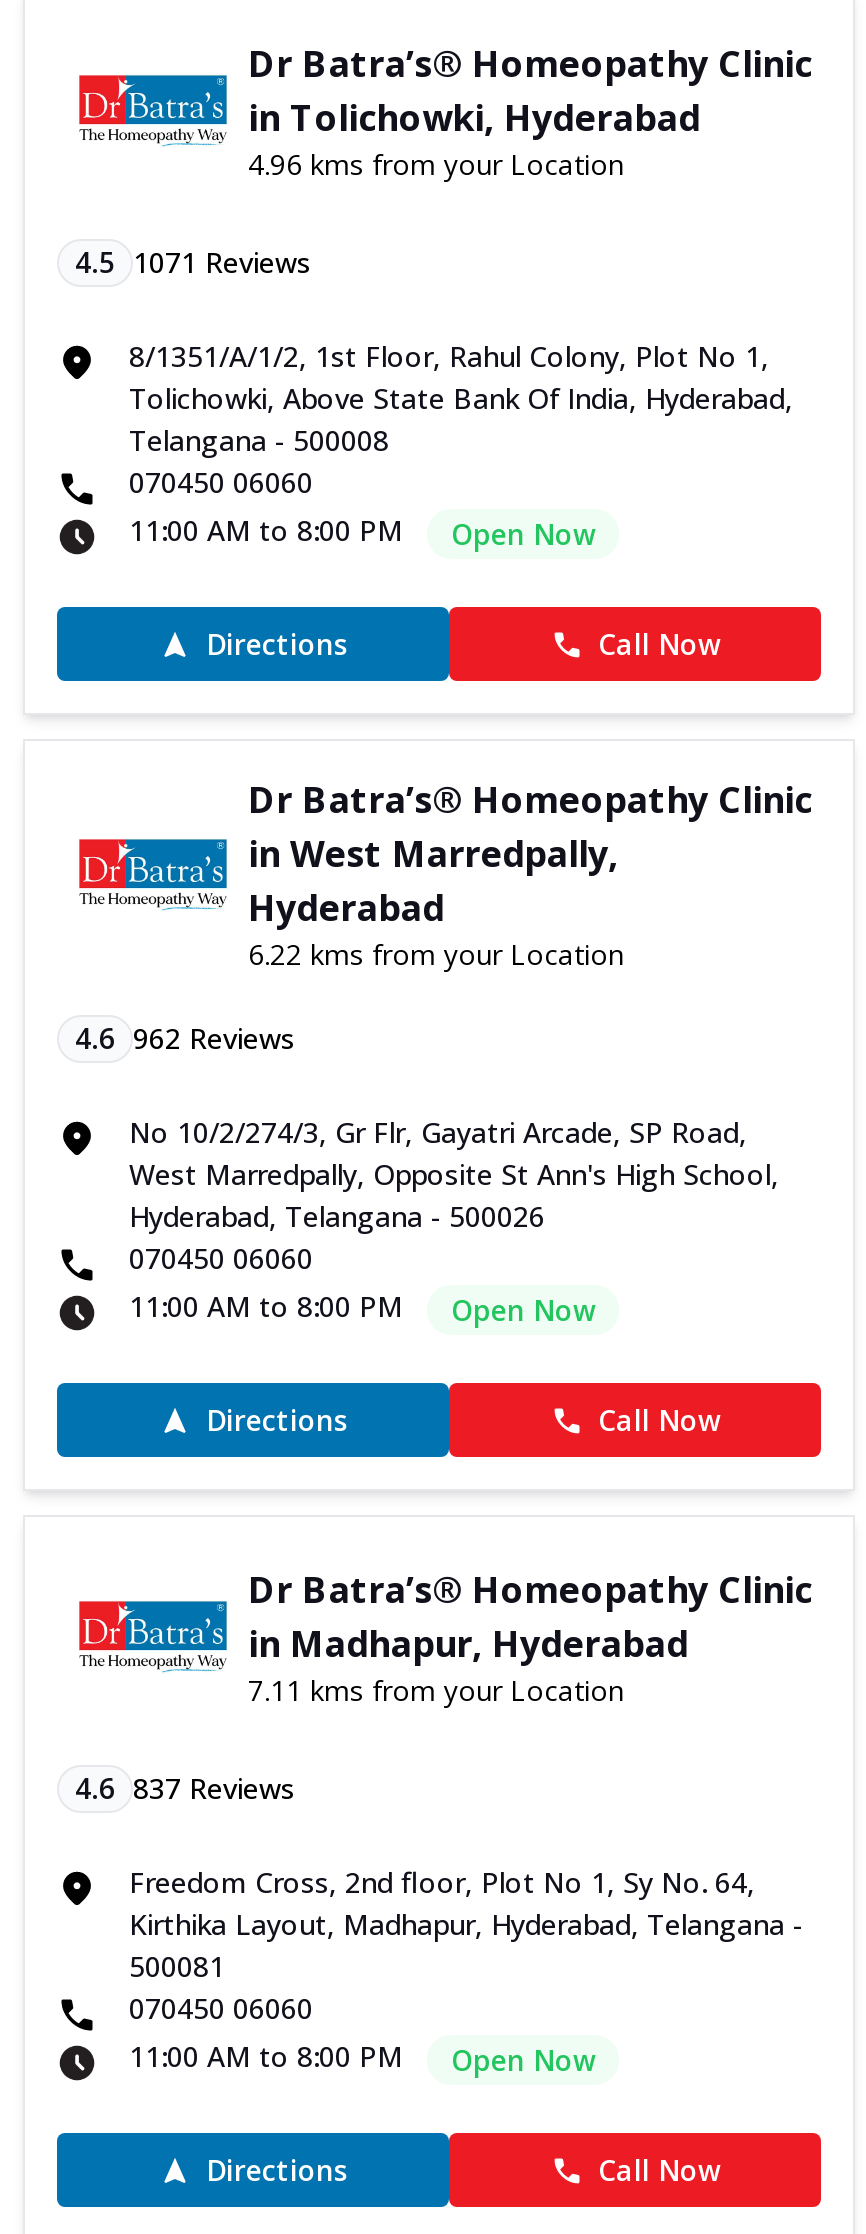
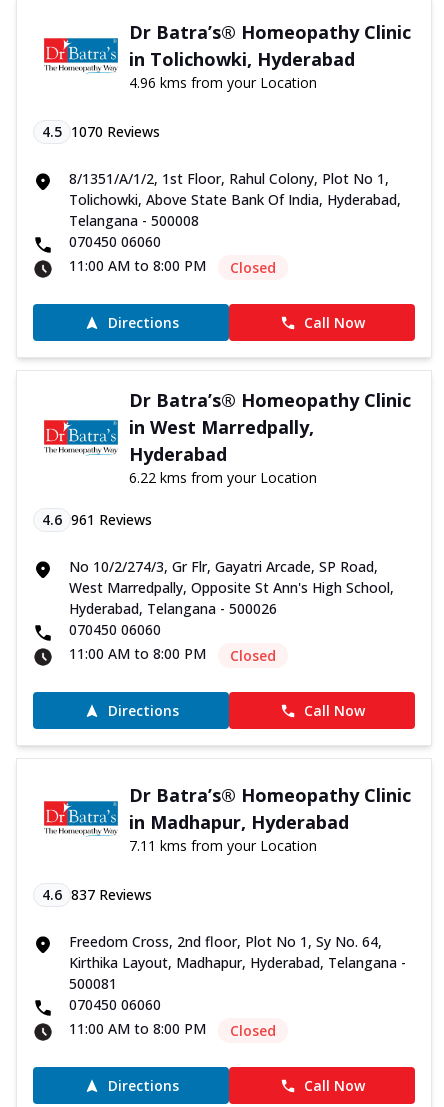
- 4.5 1071 Reviews
+ 4.5 1070 Reviews

- Open Now
+ Closed

- 4.6 962 Reviews
+ 4.6 961 Reviews

- Open Now
+ Closed

- Open Now
+ Closed
